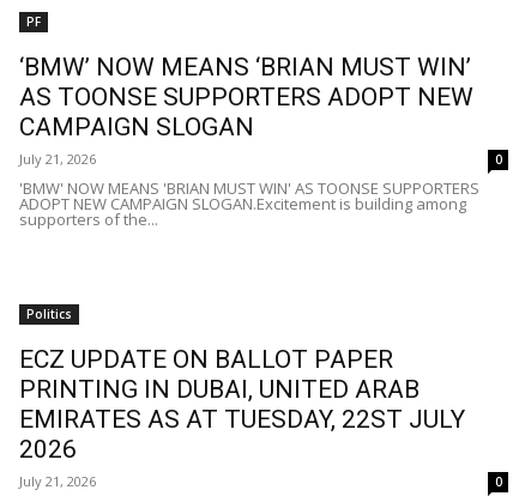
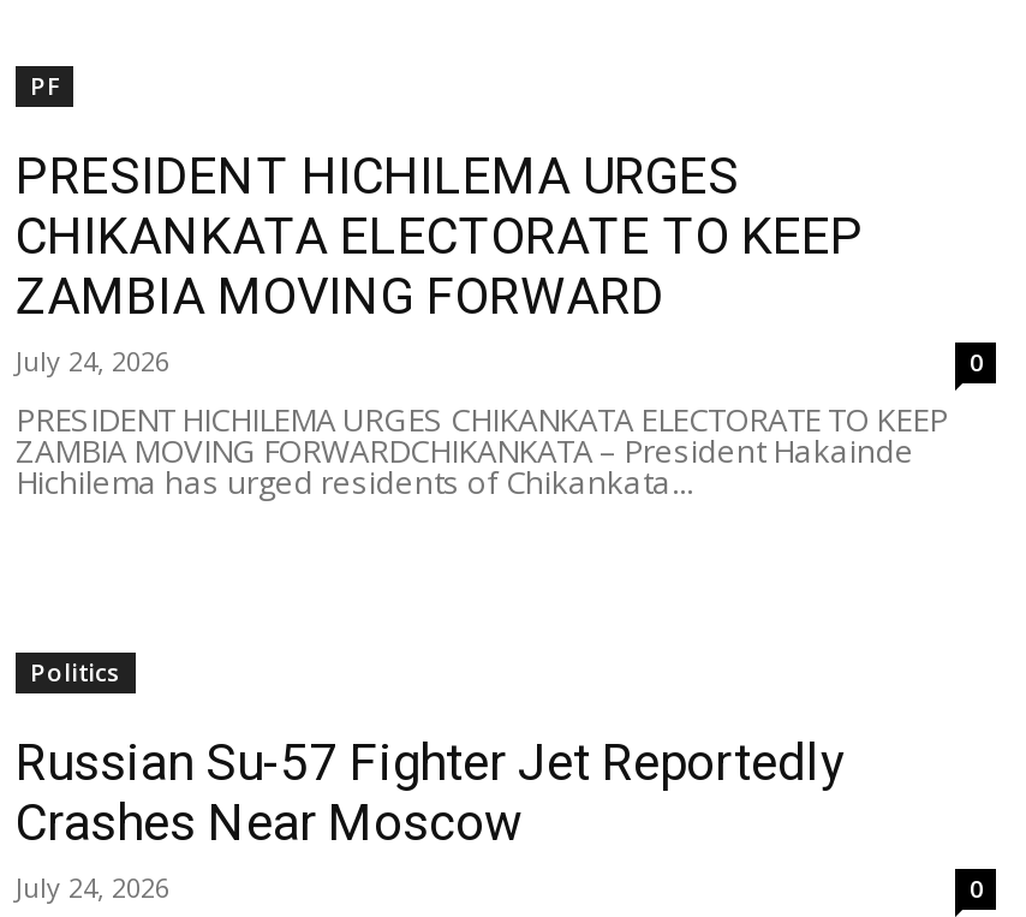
- ‘BMW’ NOW MEANS ‘BRIAN MUST WIN’
- AS TOONSE SUPPORTERS ADOPT NEW
- CAMPAIGN SLOGAN
- July 21, 2026
+ PRESIDENT HICHILEMA URGES
+ CHIKANKATA ELECTORATE TO KEEP
+ ZAMBIA MOVING FORWARD
+ July 24, 2026

- 'BMW' NOW MEANS 'BRIAN MUST WIN' AS TOONSE SUPPORTERS
- ADOPT NEW CAMPAIGN SLOGAN.Excitement is building among
- supporters of the...
+ PRESIDENT HICHILEMA URGES CHIKANKATA ELECTORATE TO KEEP
+ ZAMBIA MOVING FORWARDCHIKANKATA – President Hakainde
+ Hichilema has urged residents of Chikankata...

- ECZ UPDATE ON BALLOT PAPER
- PRINTING IN DUBAI, UNITED ARAB
- EMIRATES AS AT TUESDAY, 22ST JULY
- 2026
- July 21, 2026
+ Russian Su-57 Fighter Jet Reportedly
+ Crashes Near Moscow
+ July 24, 2026
